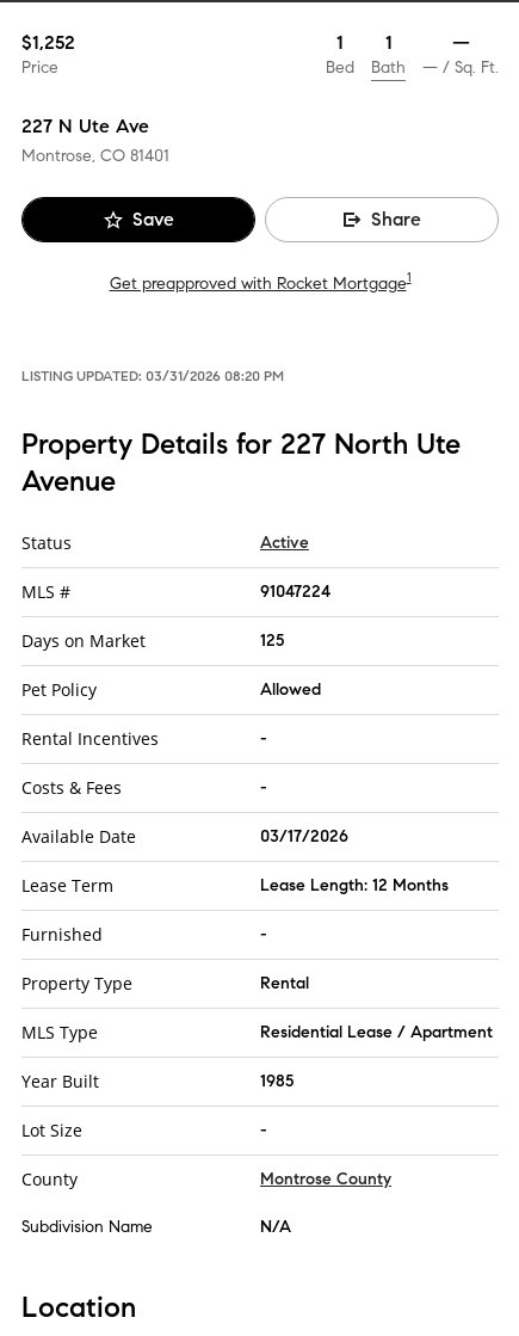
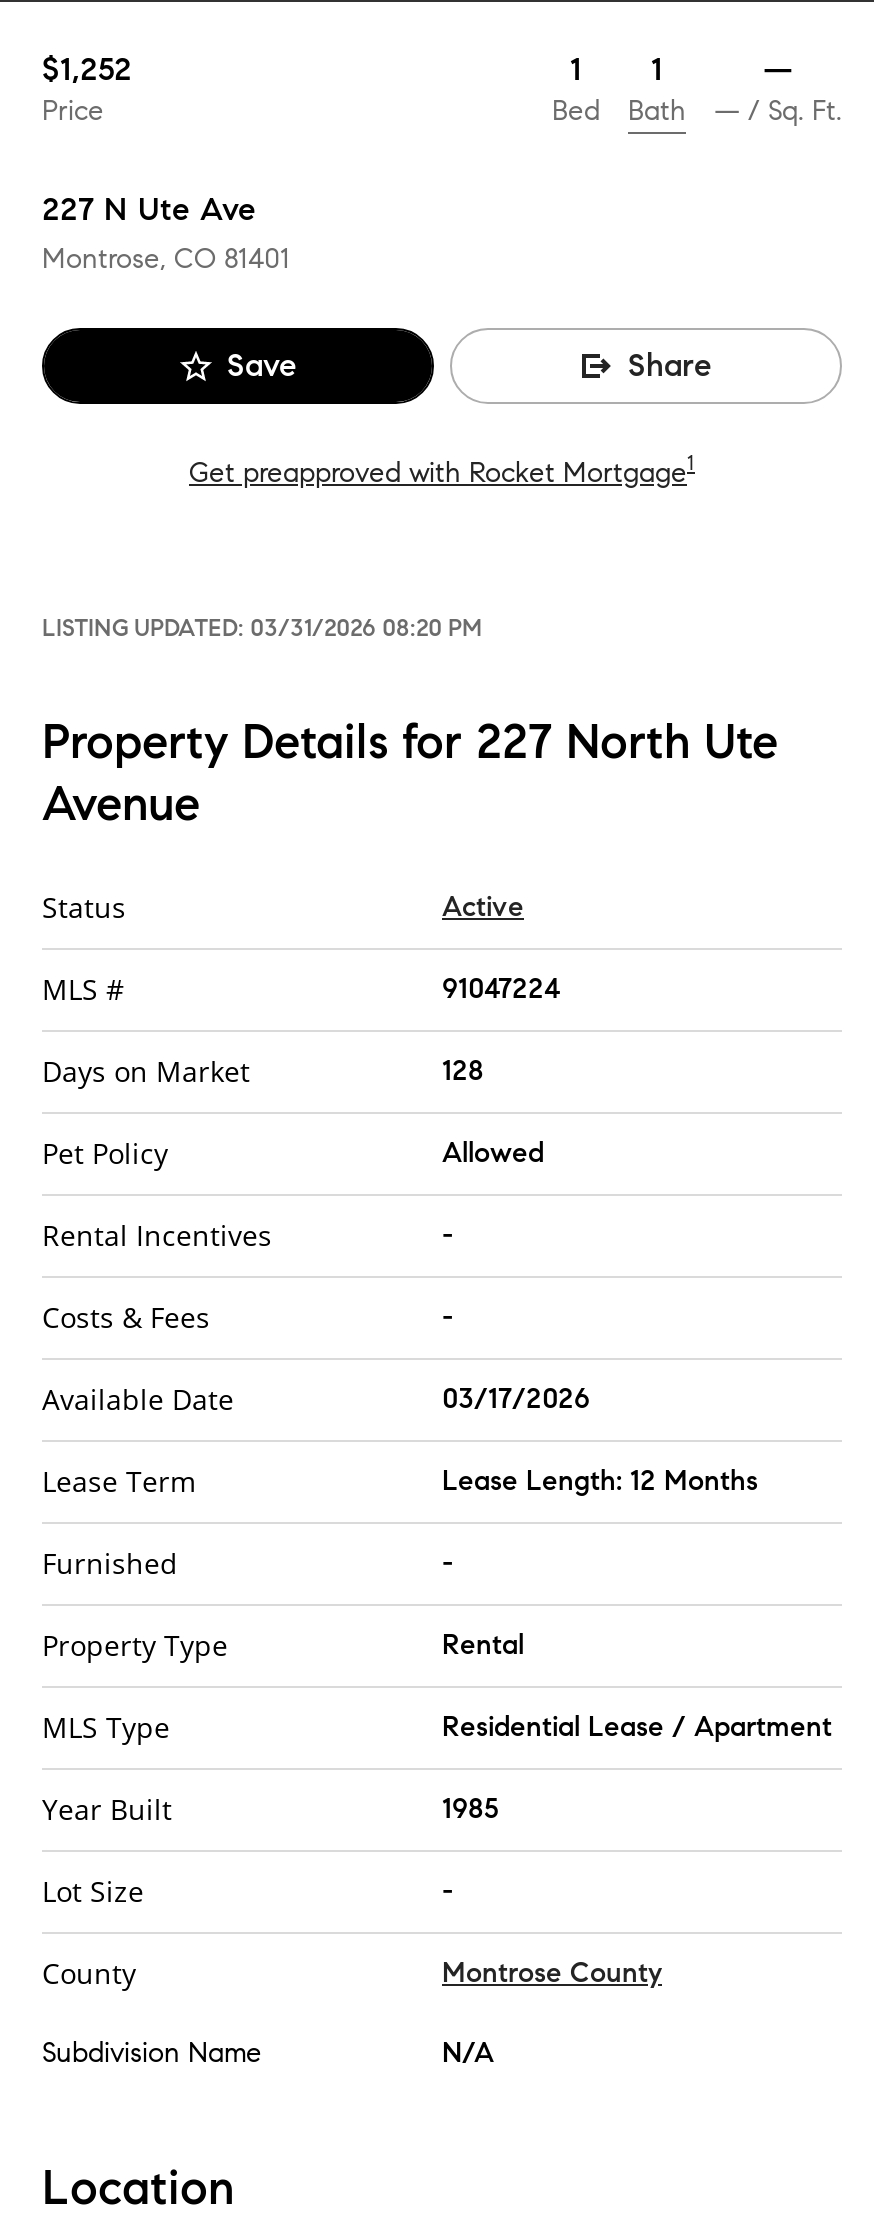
- 125
+ 128
